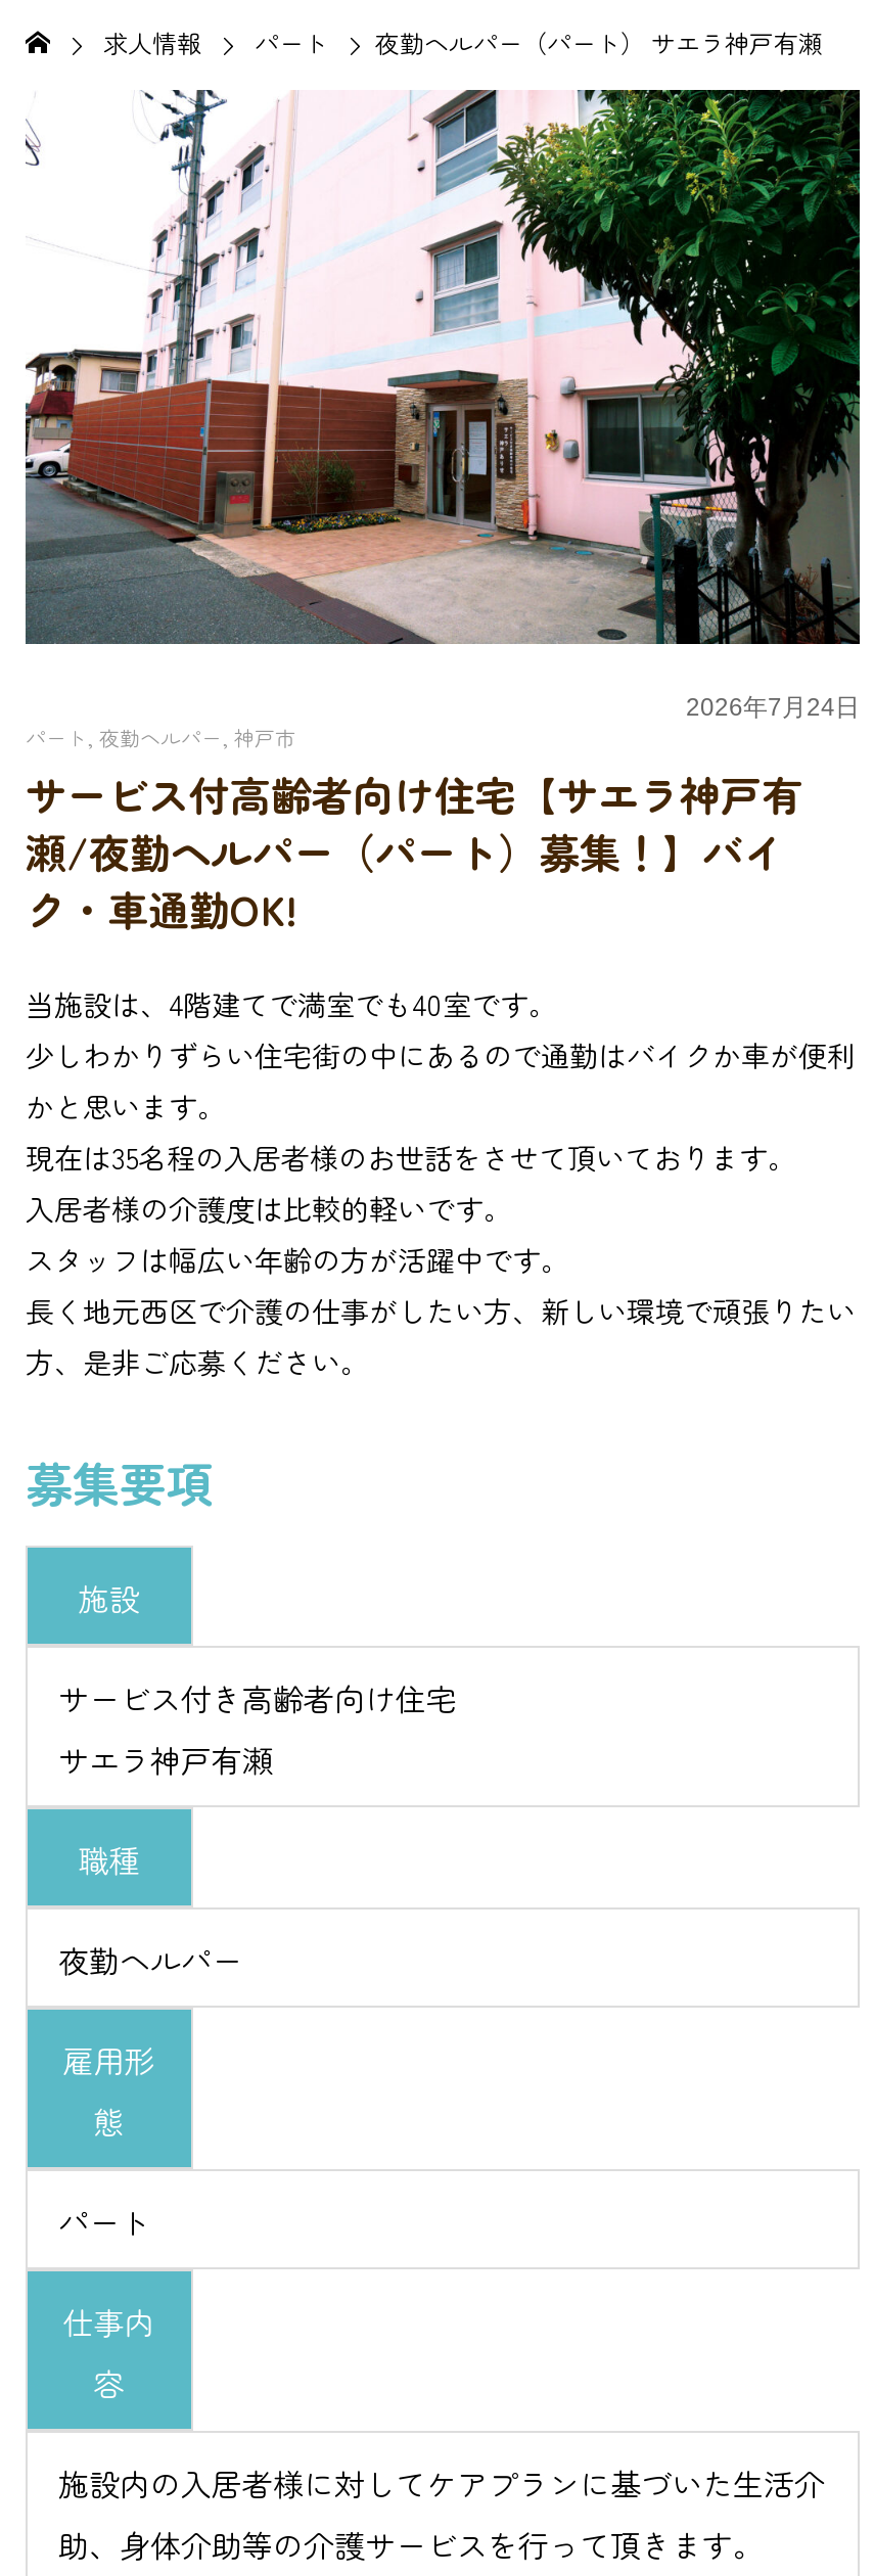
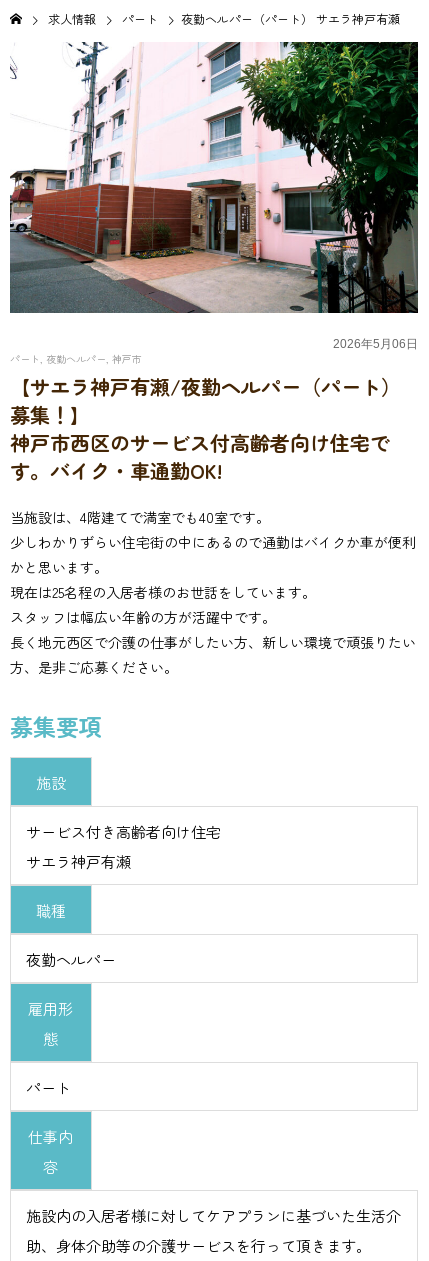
- 2026年7月24日
+ 2026年5月06日

- サービス付高齢者向け住宅【サエラ神戸有
- 瀬/夜勤ヘルパー（パート）募集！】バイ
- ク・車通勤OK!
+ 【サエラ神戸有瀬/夜勤ヘルパー（パート）
+ 募集！】
+ 神戸市西区のサービス付高齢者向け住宅で
+ す。バイク・車通勤OK!

moved down: 当施設は、4階建てで満室でも40室です。 | 少しわかりずらい住宅街の中にあるので通勤はバイクか車が便利 | かと思います。

- 現在は35名程の入居者様のお世話をさせて頂いております。
- 入居者様の介護度は比較的軽いです。
+ 現在は25名程の入居者様のお世話をしています。
